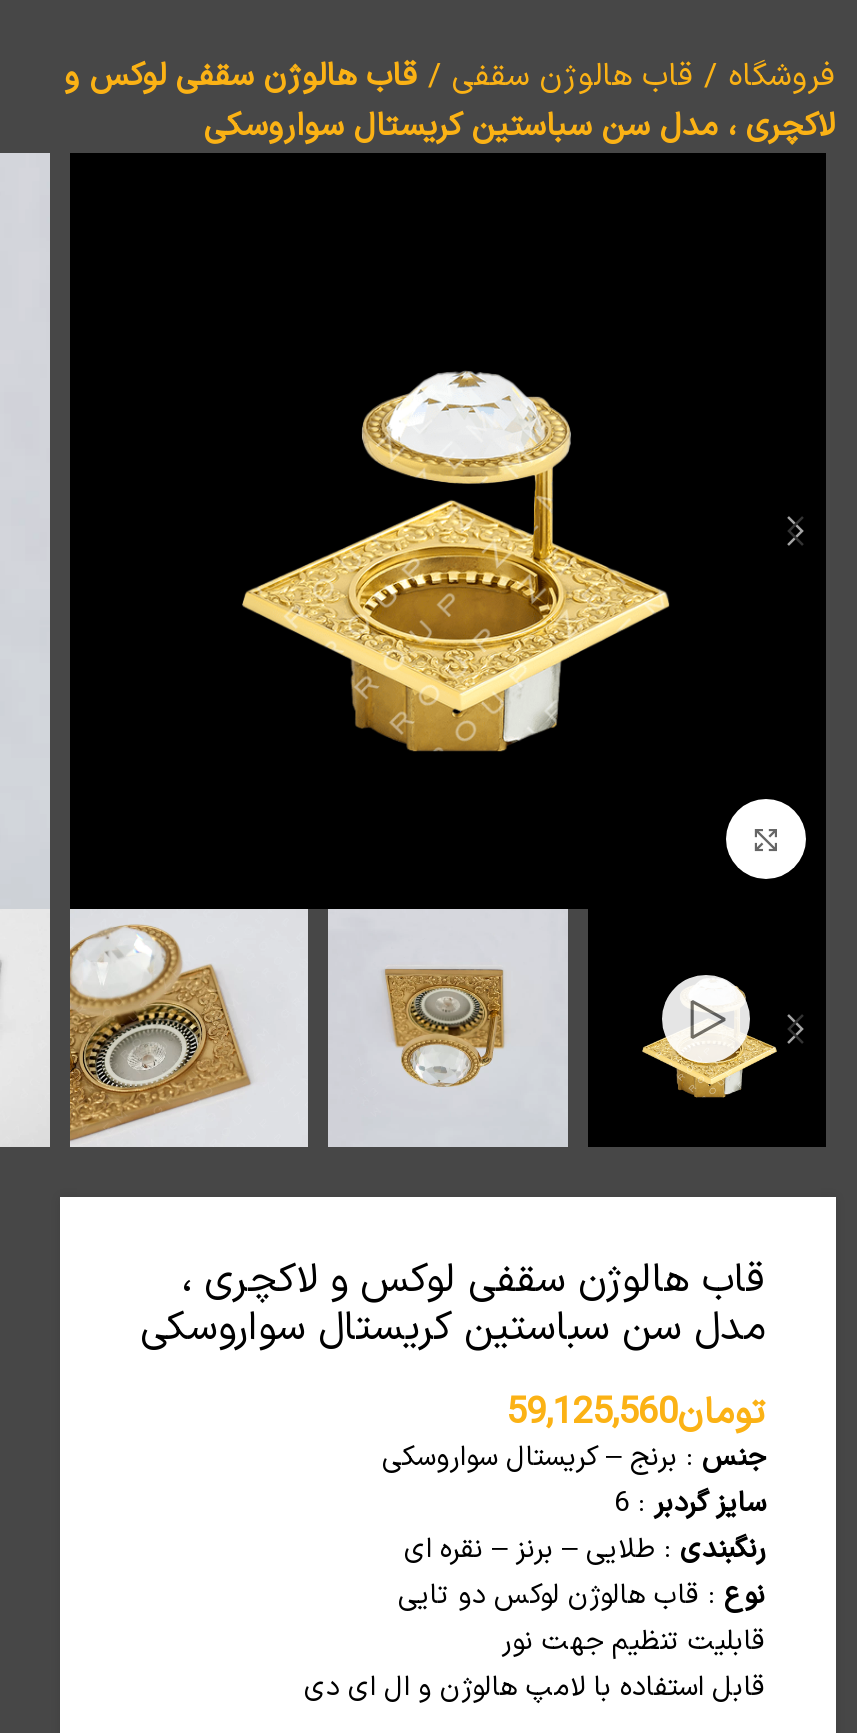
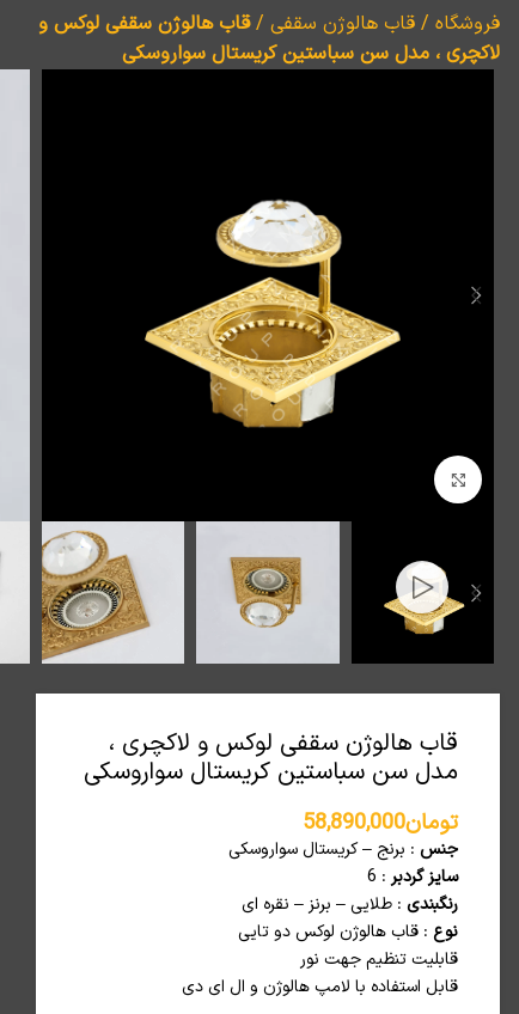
- تومان59,125,560
+ تومان58,890,000
